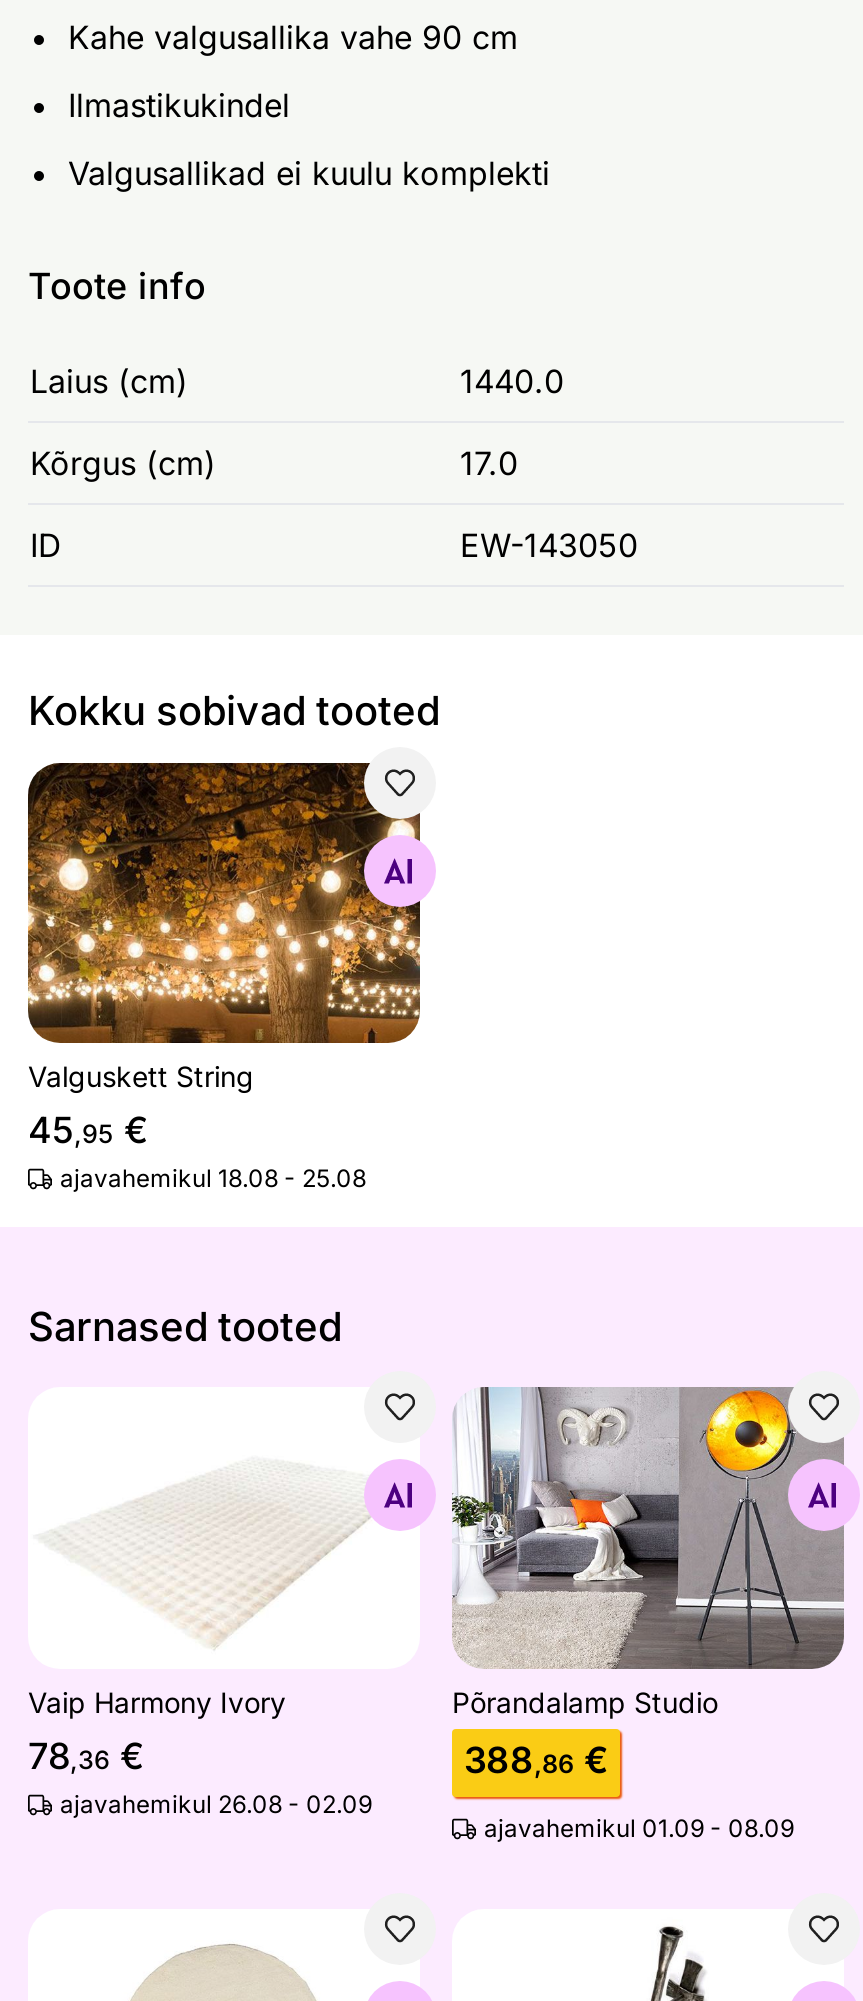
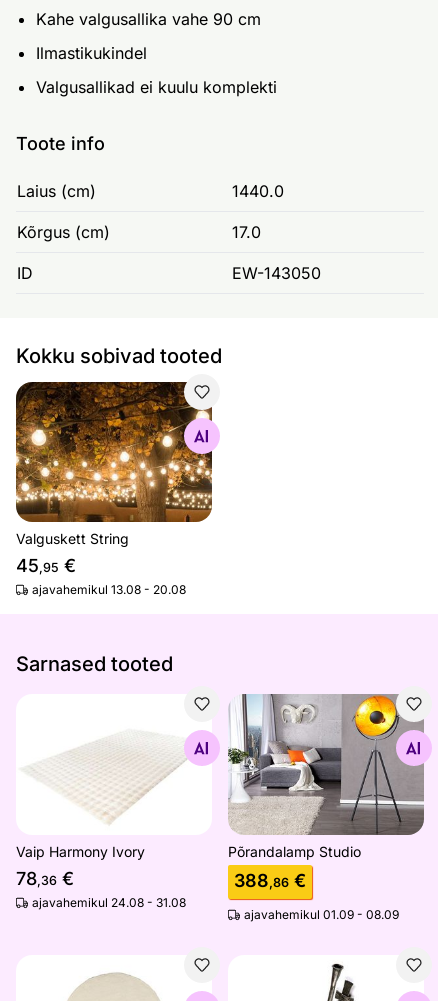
- ajavahemikul 18.08 - 25.08
+ ajavahemikul 13.08 - 20.08

- ajavahemikul 26.08 - 02.09
+ ajavahemikul 24.08 - 31.08
